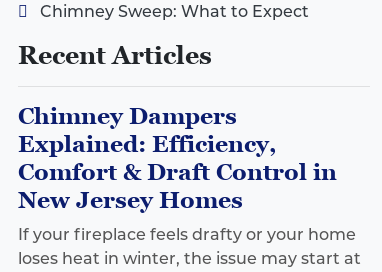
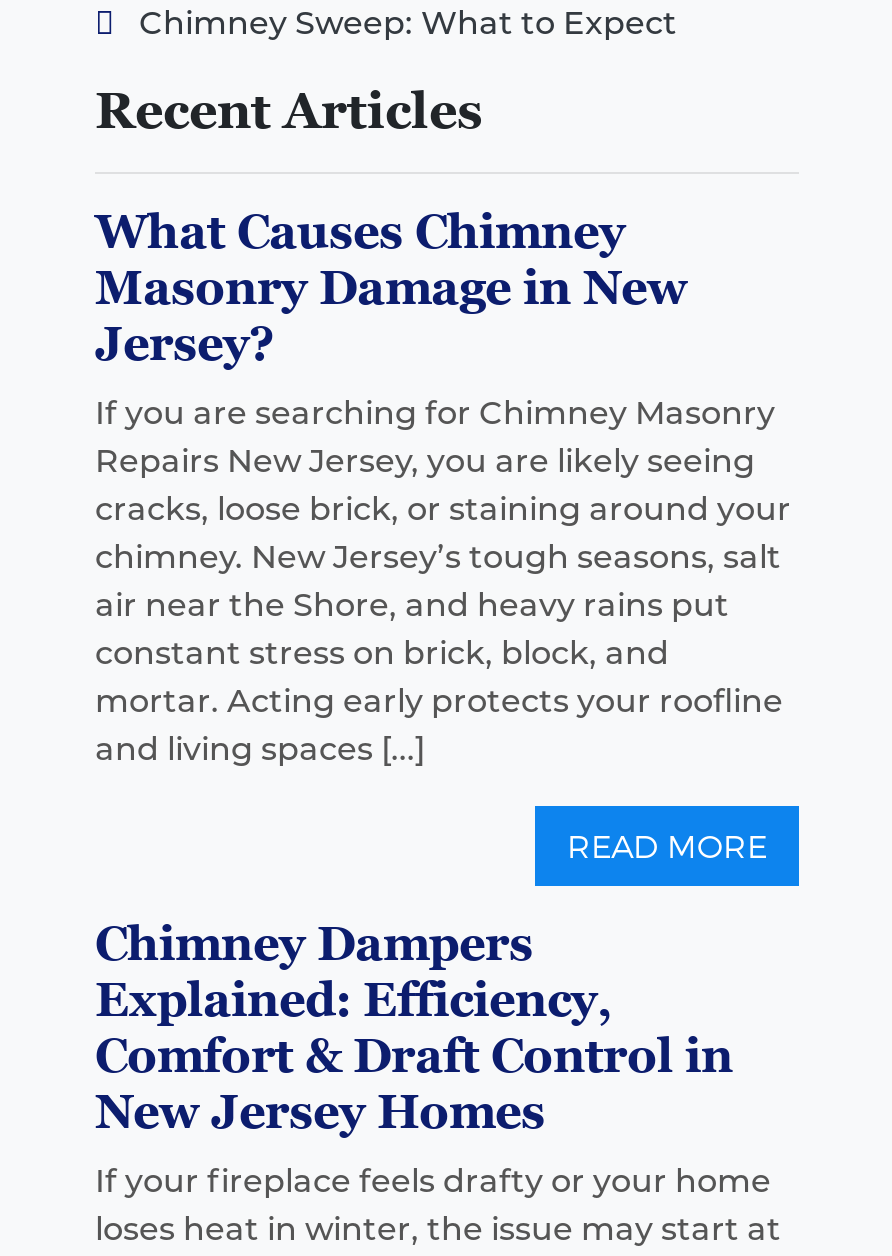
+ What Causes Chimney
+ Masonry Damage in New
+ Jersey?
+ If you are searching for Chimney Masonry
+ Repairs New Jersey, you are likely seeing
+ cracks, loose brick, or staining around your
+ chimney. New Jersey’s tough seasons, salt
+ air near the Shore, and heavy rains put
+ constant stress on brick, block, and
+ mortar. Acting early protects your roofline
+ and living spaces [...]
+ READ MORE
